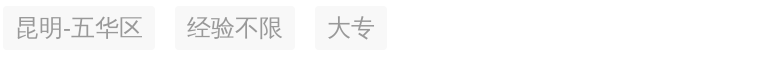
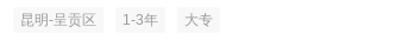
- 昆明-五华区
- 经验不限
+ 昆明-呈贡区
+ 1-3年
